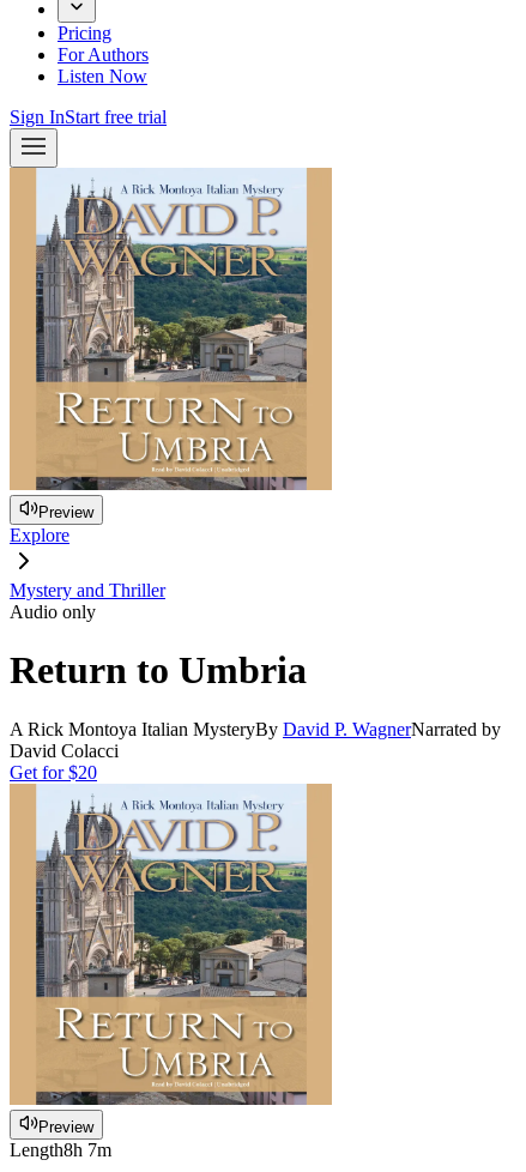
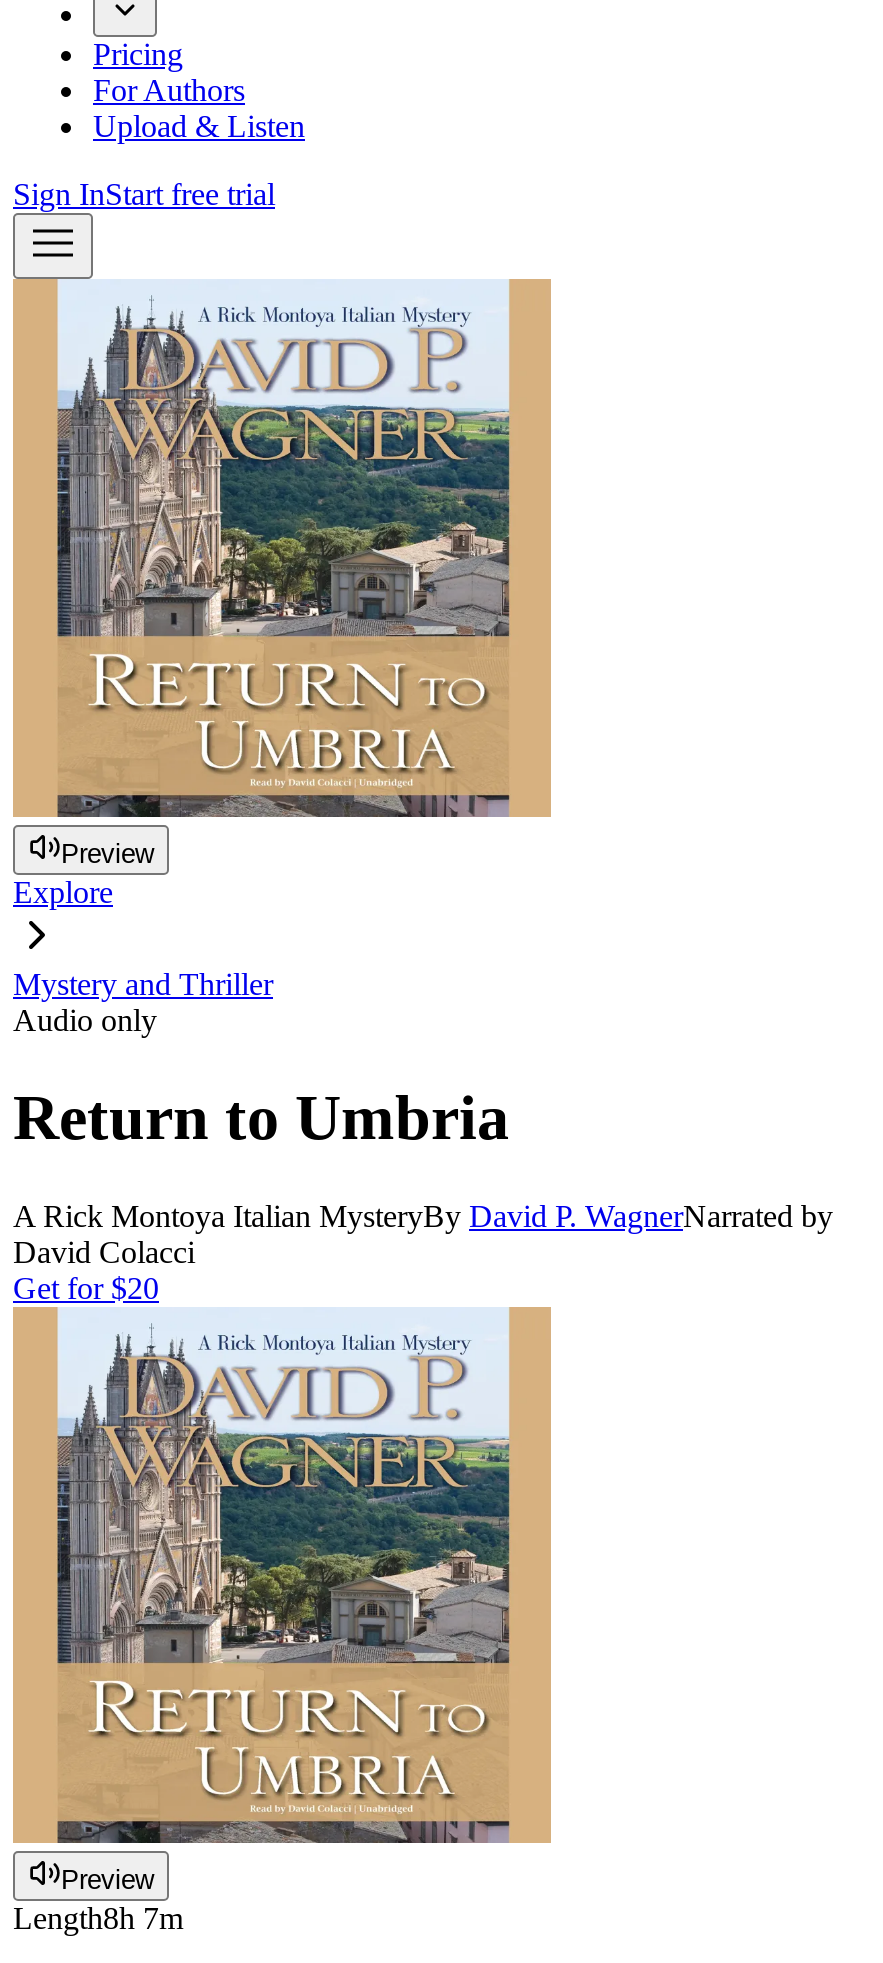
- Listen Now
+ Upload & Listen
